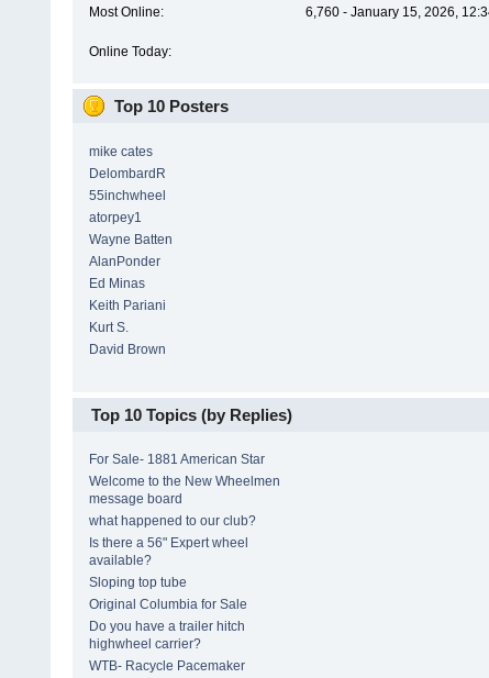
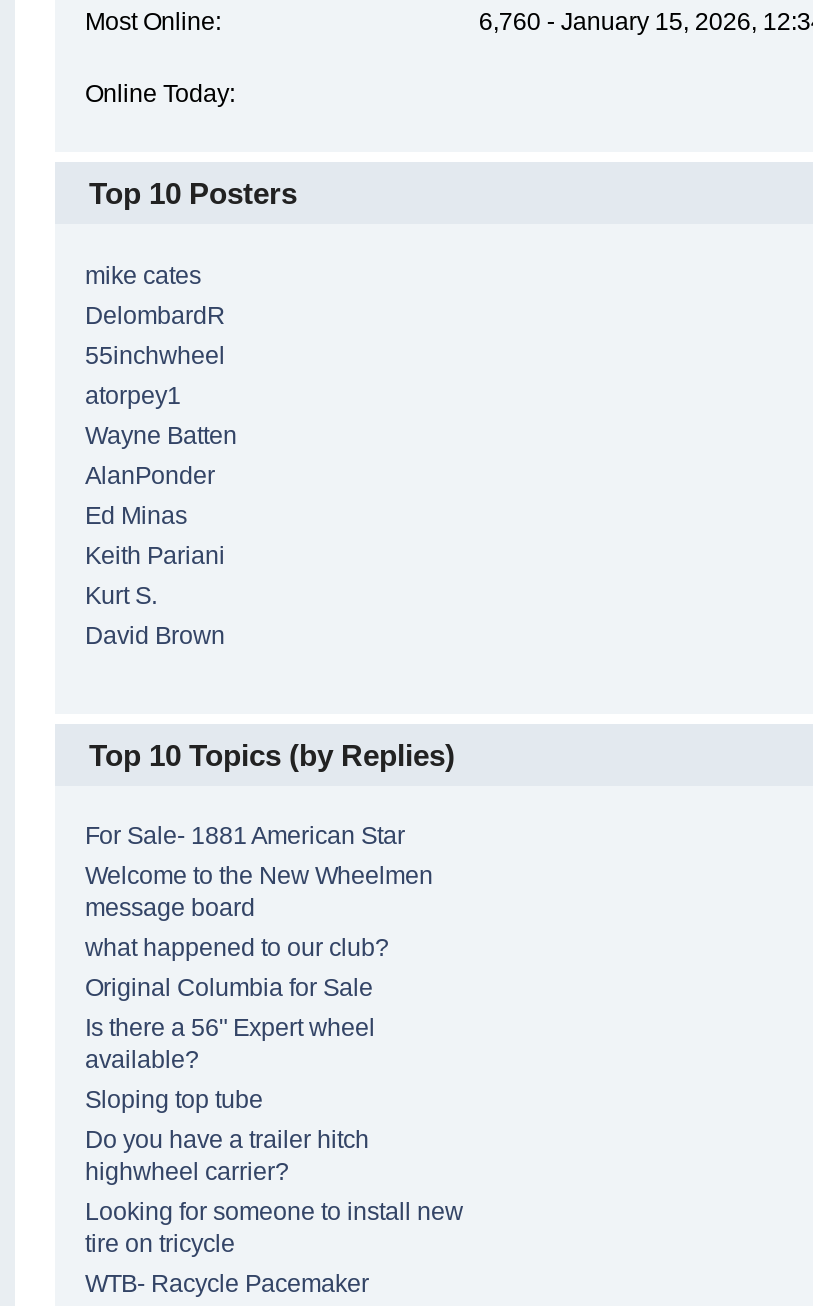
moved up: Original Columbia for Sale

+ Looking for someone to install new
+ tire on tricycle
